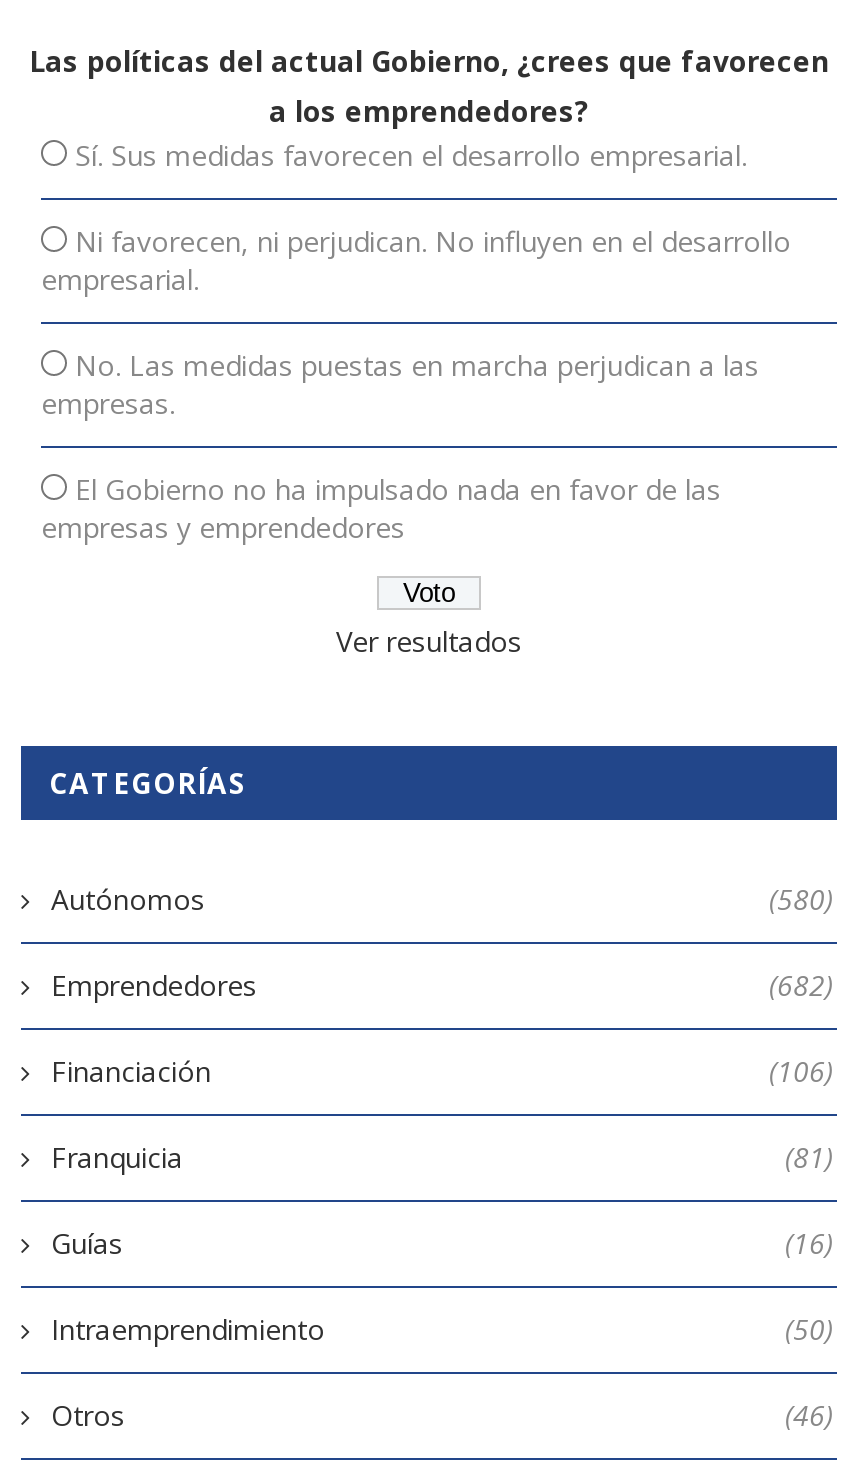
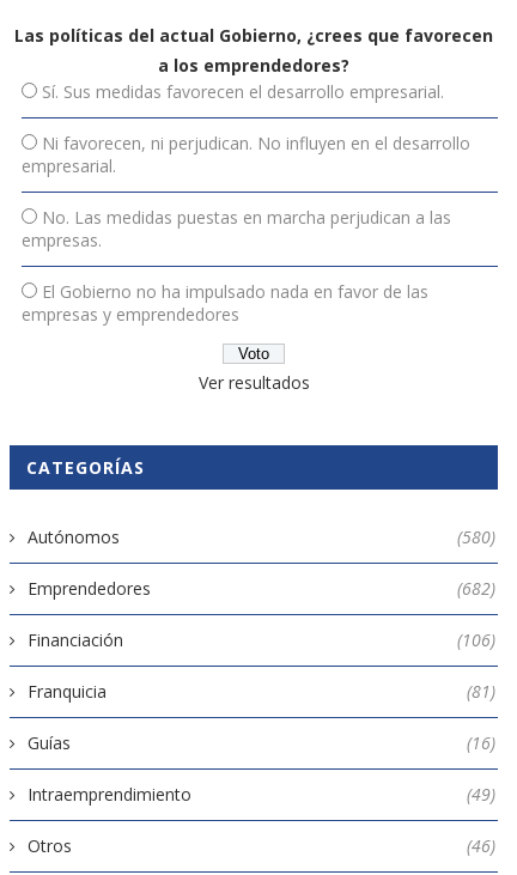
- (50)
+ (49)
